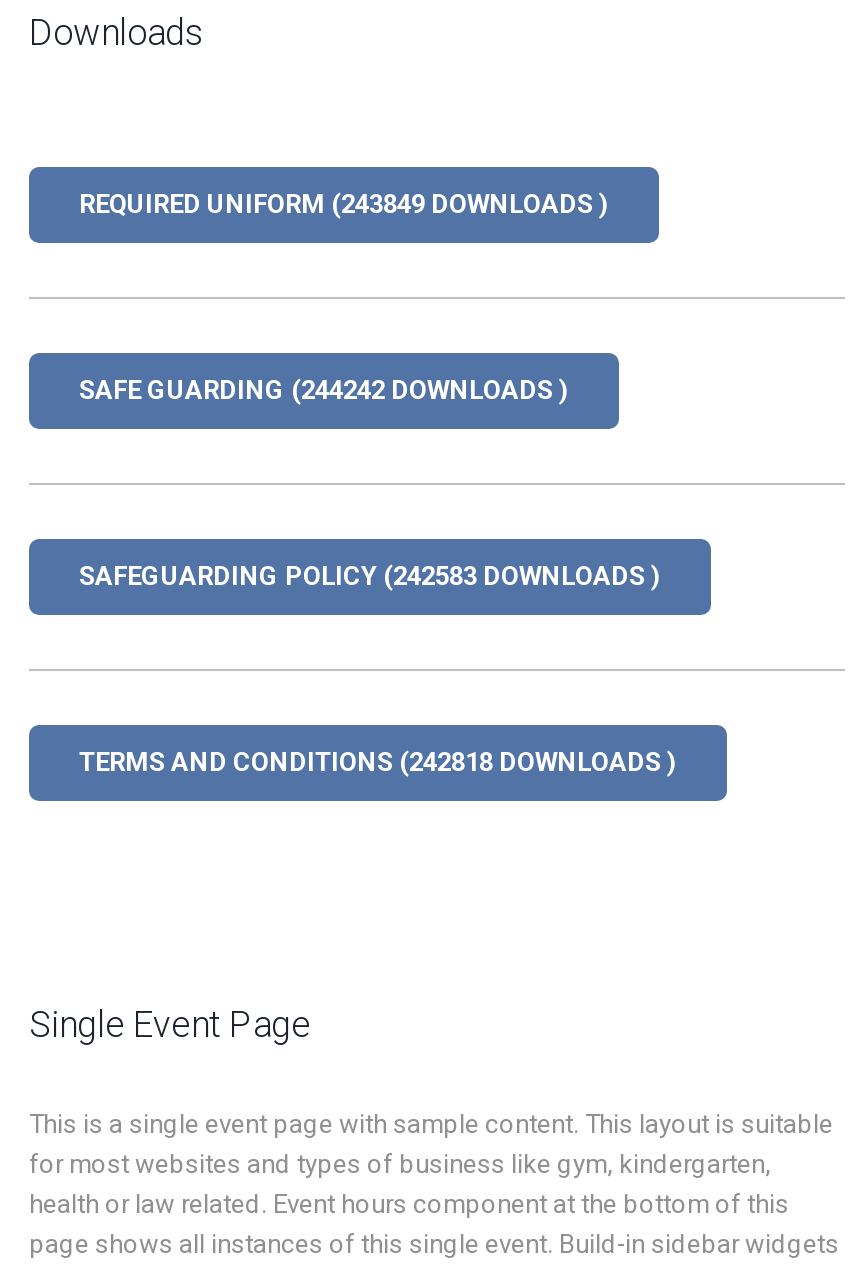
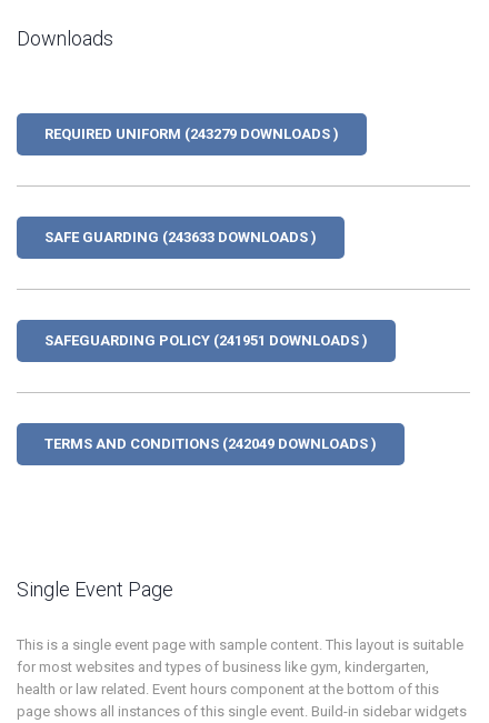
- REQUIRED UNIFORM (243849 DOWNLOADS )
+ REQUIRED UNIFORM (243279 DOWNLOADS )

- SAFE GUARDING (244242 DOWNLOADS )
+ SAFE GUARDING (243633 DOWNLOADS )

- SAFEGUARDING POLICY (242583 DOWNLOADS )
+ SAFEGUARDING POLICY (241951 DOWNLOADS )

- TERMS AND CONDITIONS (242818 DOWNLOADS )
+ TERMS AND CONDITIONS (242049 DOWNLOADS )
